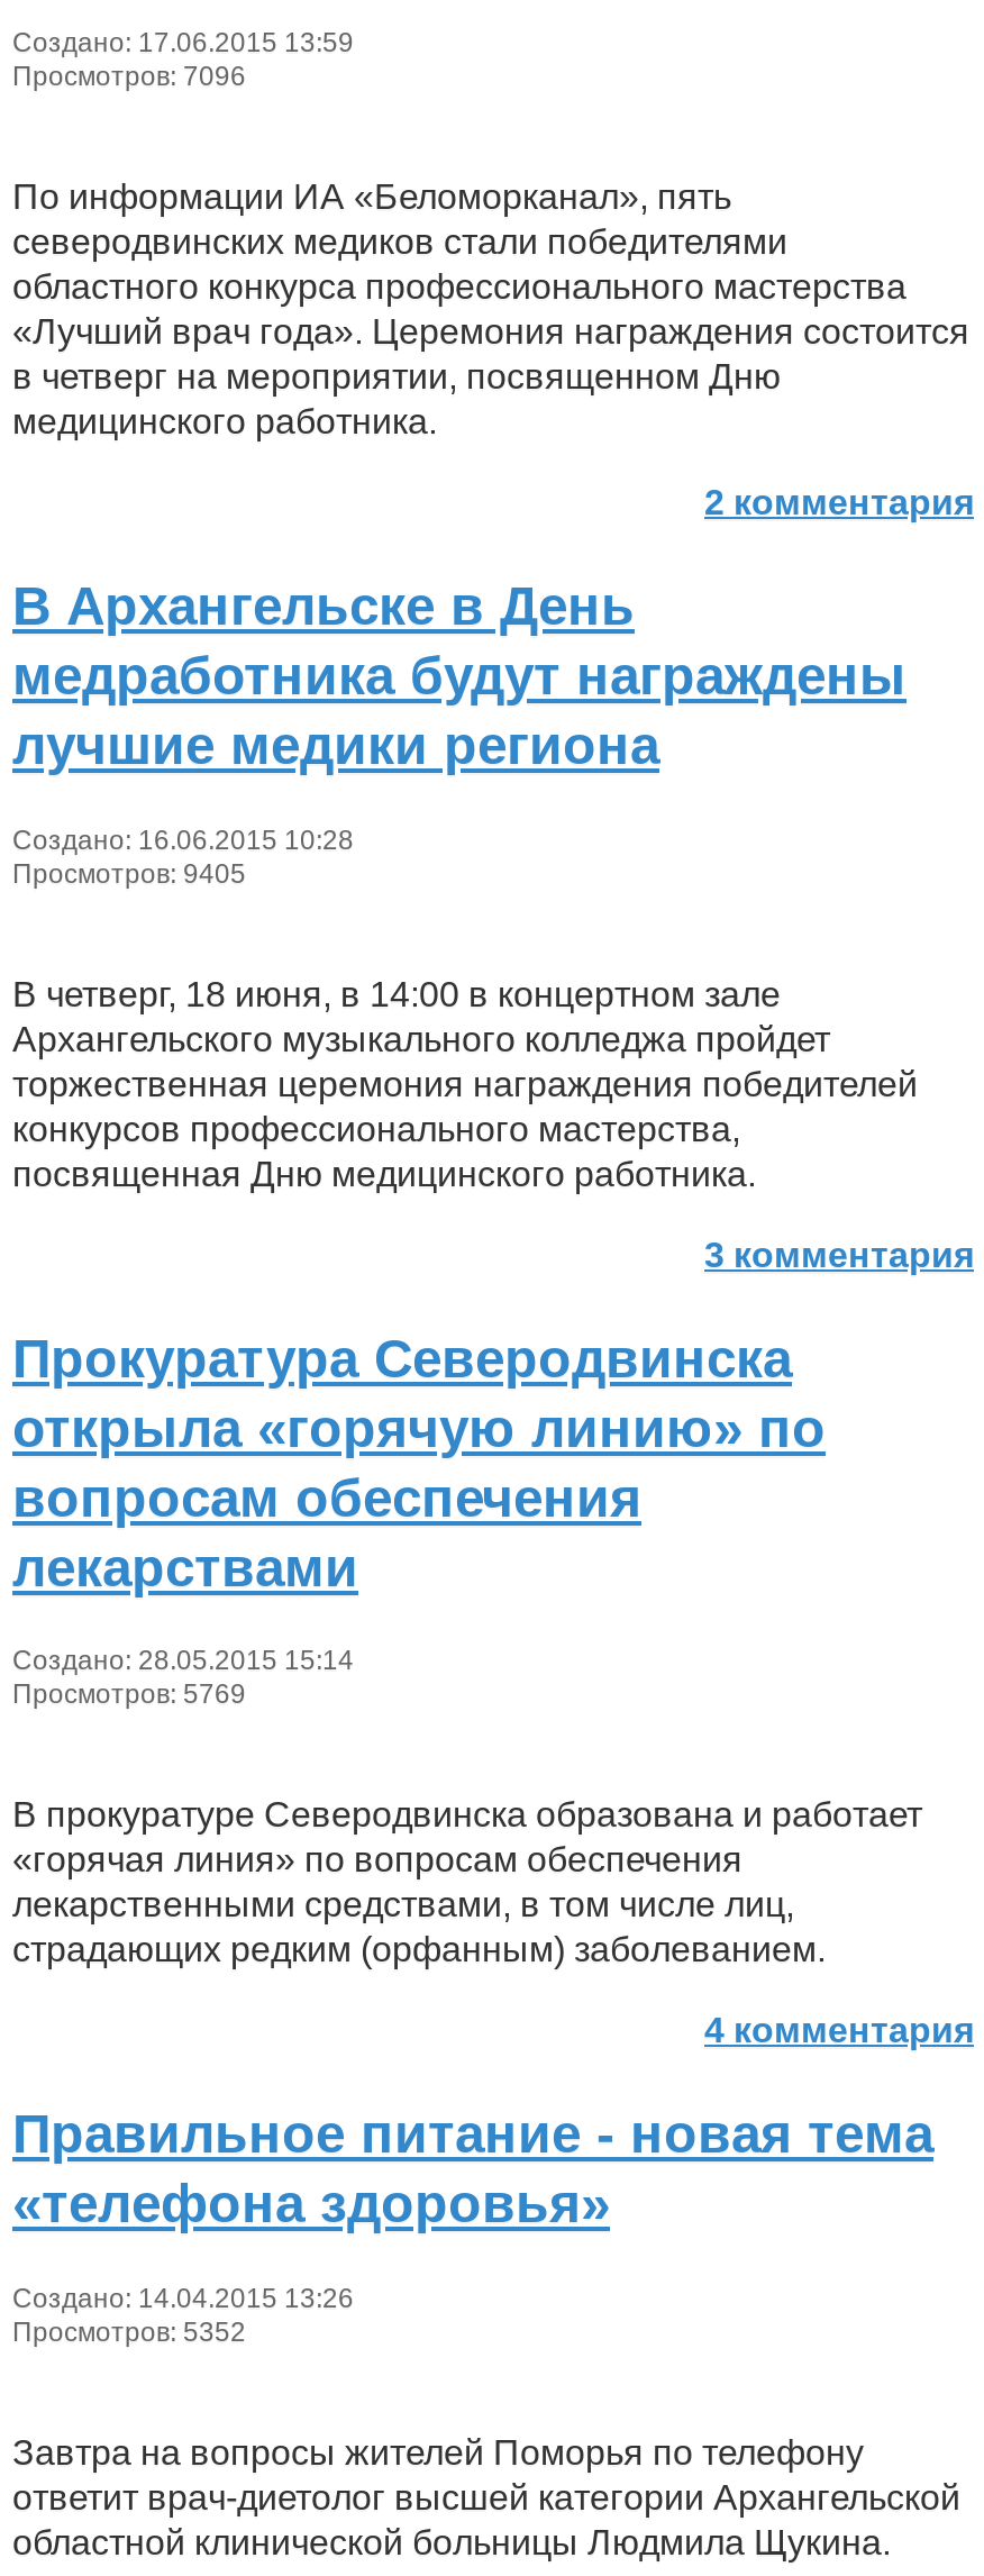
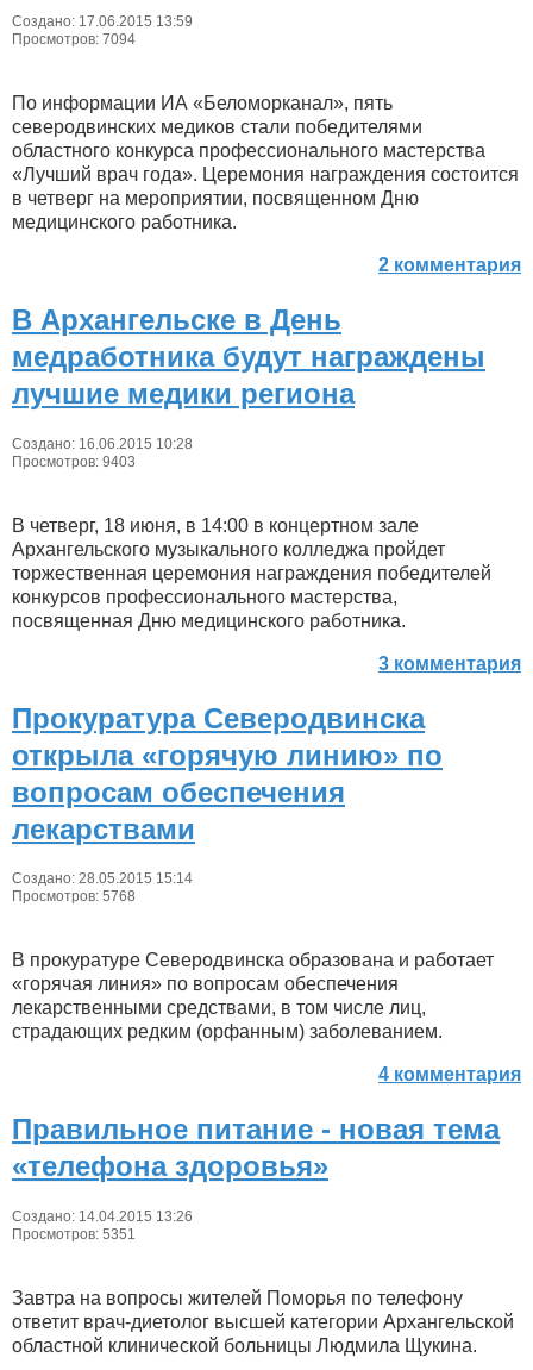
- Просмотров: 7096
+ Просмотров: 7094

- Просмотров: 9405
+ Просмотров: 9403

- Просмотров: 5769
+ Просмотров: 5768

- Просмотров: 5352
+ Просмотров: 5351
